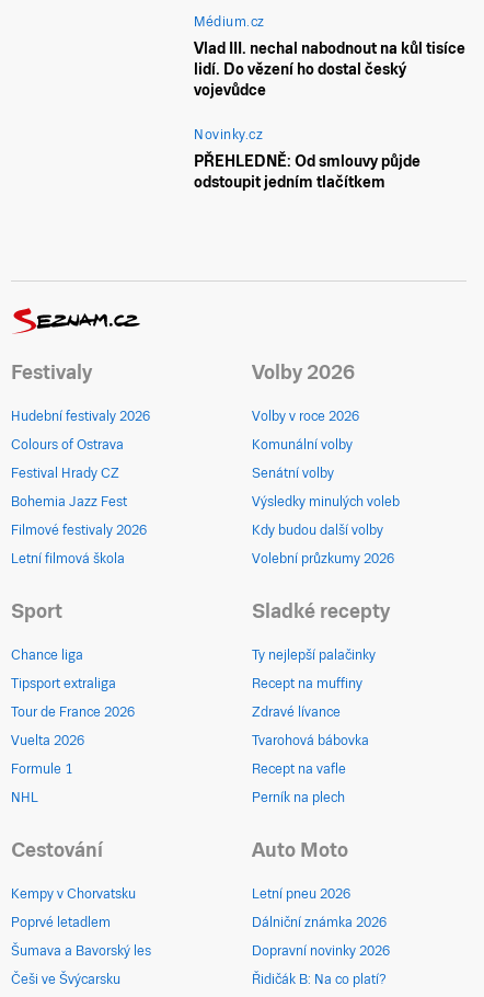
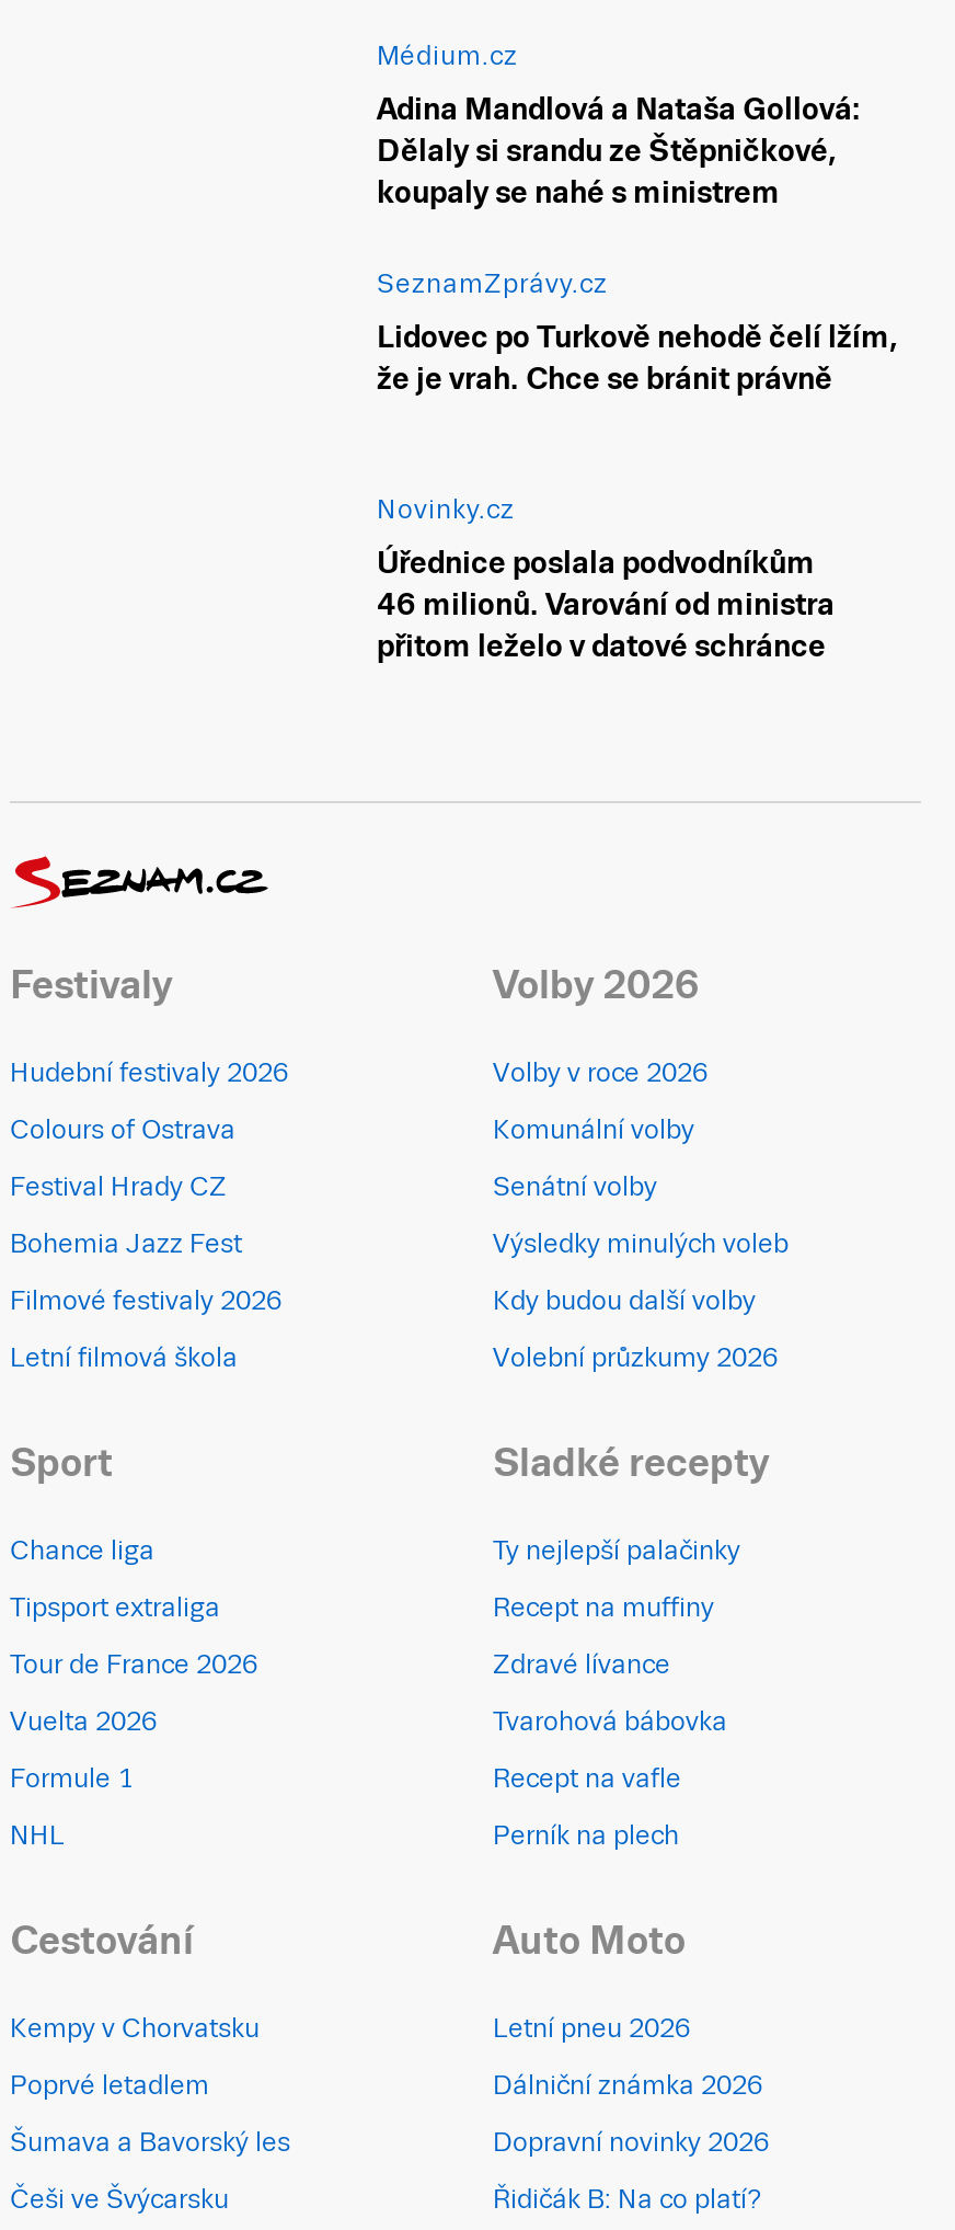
- Vlad III. nechal nabodnout na kůl tisíce
- lidí. Do vězení ho dostal český
- vojevůdce
+ Adina Mandlová a Nataša Gollová:
+ Dělaly si srandu ze Štěpničkové,
+ koupaly se nahé s ministrem
+ SeznamZprávy.cz
+ Lidovec po Turkově nehodě čelí lžím,
+ že je vrah. Chce se bránit právně

- PŘEHLEDNĚ: Od smlouvy půjde
- odstoupit jedním tlačítkem
+ Úřednice poslala podvodníkům
+ 46 milionů. Varování od ministra
+ přitom leželo v datové schránce
